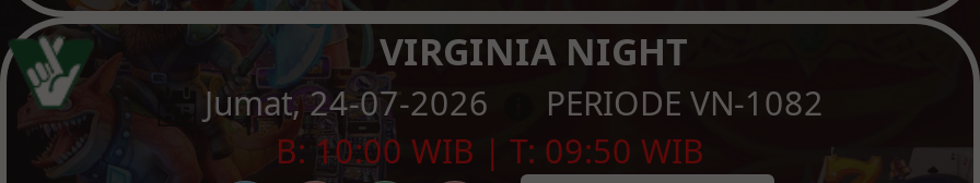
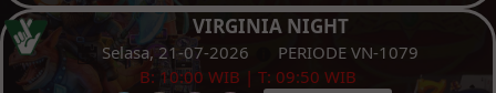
- Jumat, 24-07-2026
- PERIODE VN-1082
+ Selasa, 21-07-2026
+ PERIODE VN-1079
